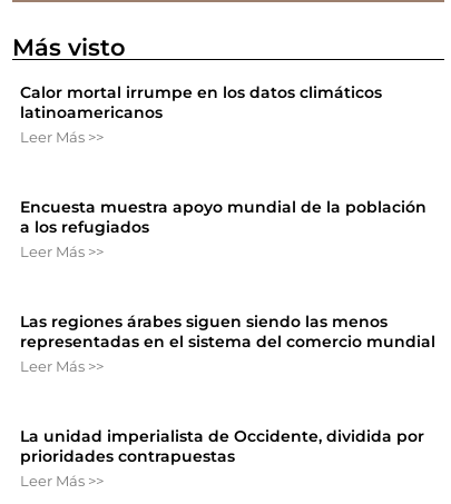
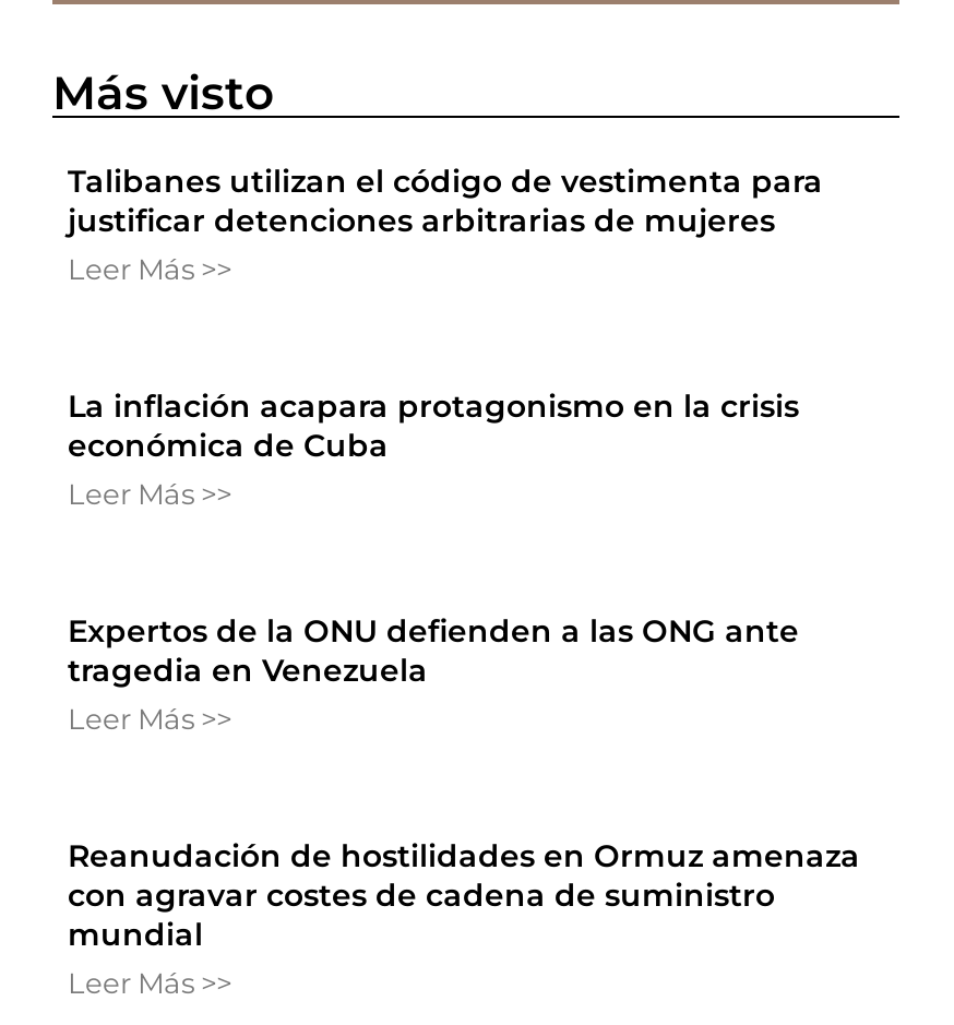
- Calor mortal irrumpe en los datos climáticos
- latinoamericanos
+ Talibanes utilizan el código de vestimenta para
+ justificar detenciones arbitrarias de mujeres

- Encuesta muestra apoyo mundial de la población
- a los refugiados
+ La inflación acapara protagonismo en la crisis
+ económica de Cuba

- Las regiones árabes siguen siendo las menos
- representadas en el sistema del comercio mundial
+ Expertos de la ONU defienden a las ONG ante
+ tragedia en Venezuela

- La unidad imperialista de Occidente, dividida por
- prioridades contrapuestas
+ Reanudación de hostilidades en Ormuz amenaza
+ con agravar costes de cadena de suministro
+ mundial
